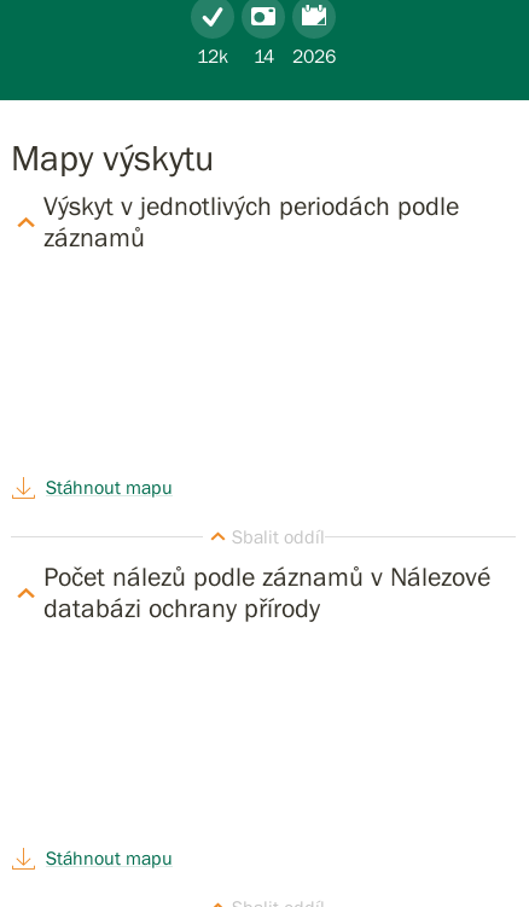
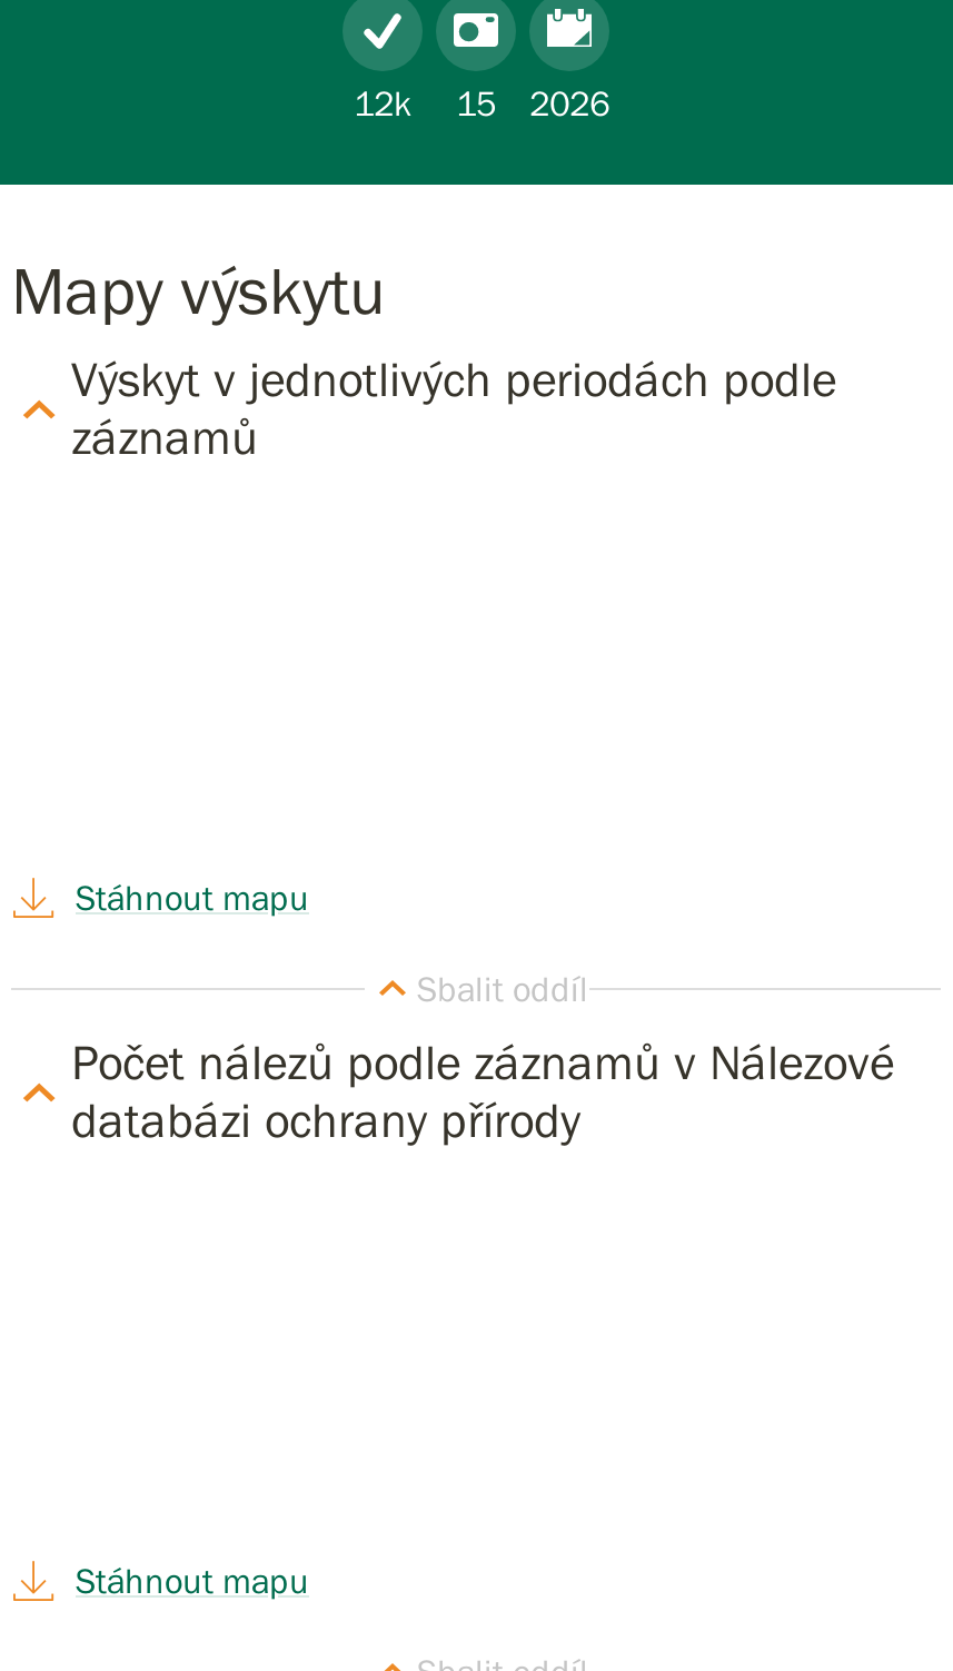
- 12k 14 2026
+ 12k 15 2026
